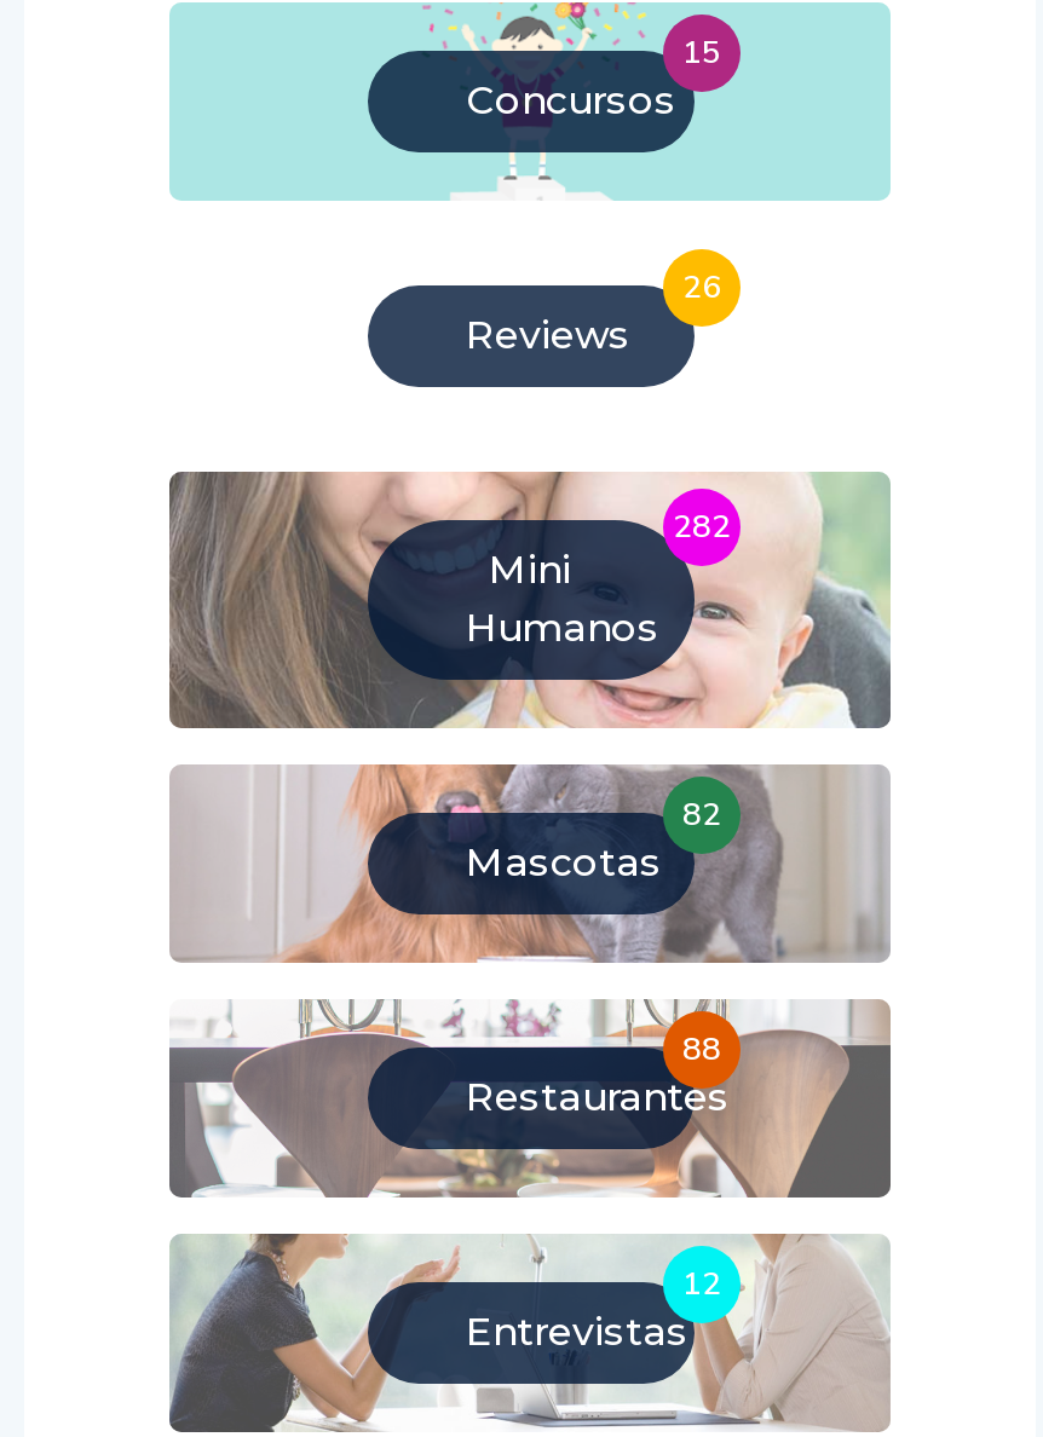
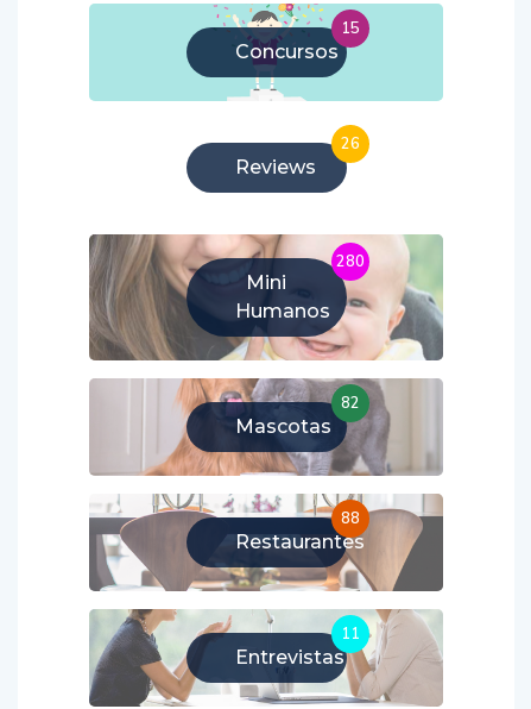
- 282
+ 280

- 12
+ 11
